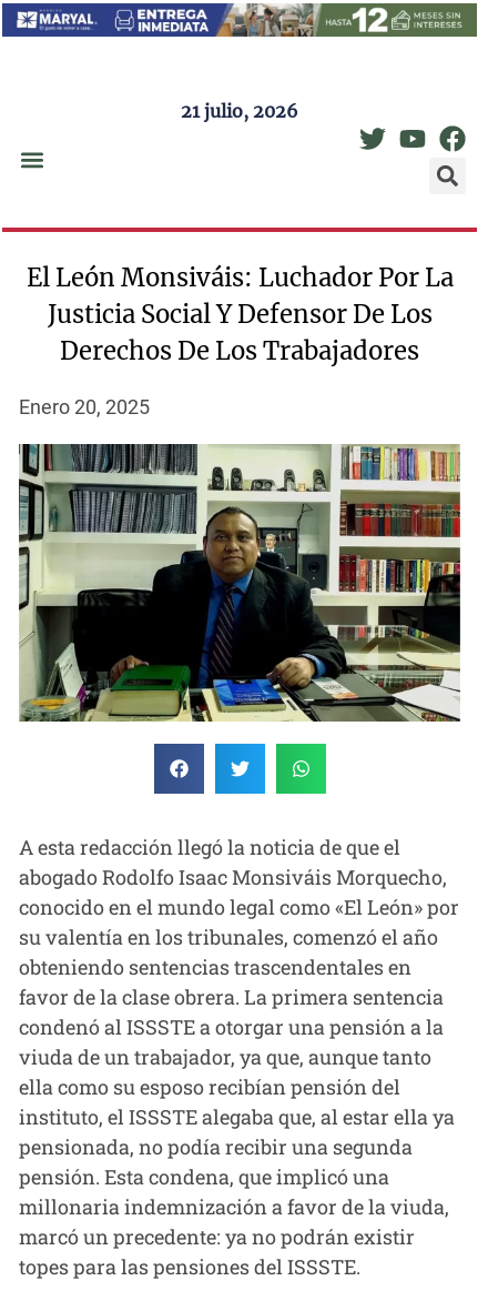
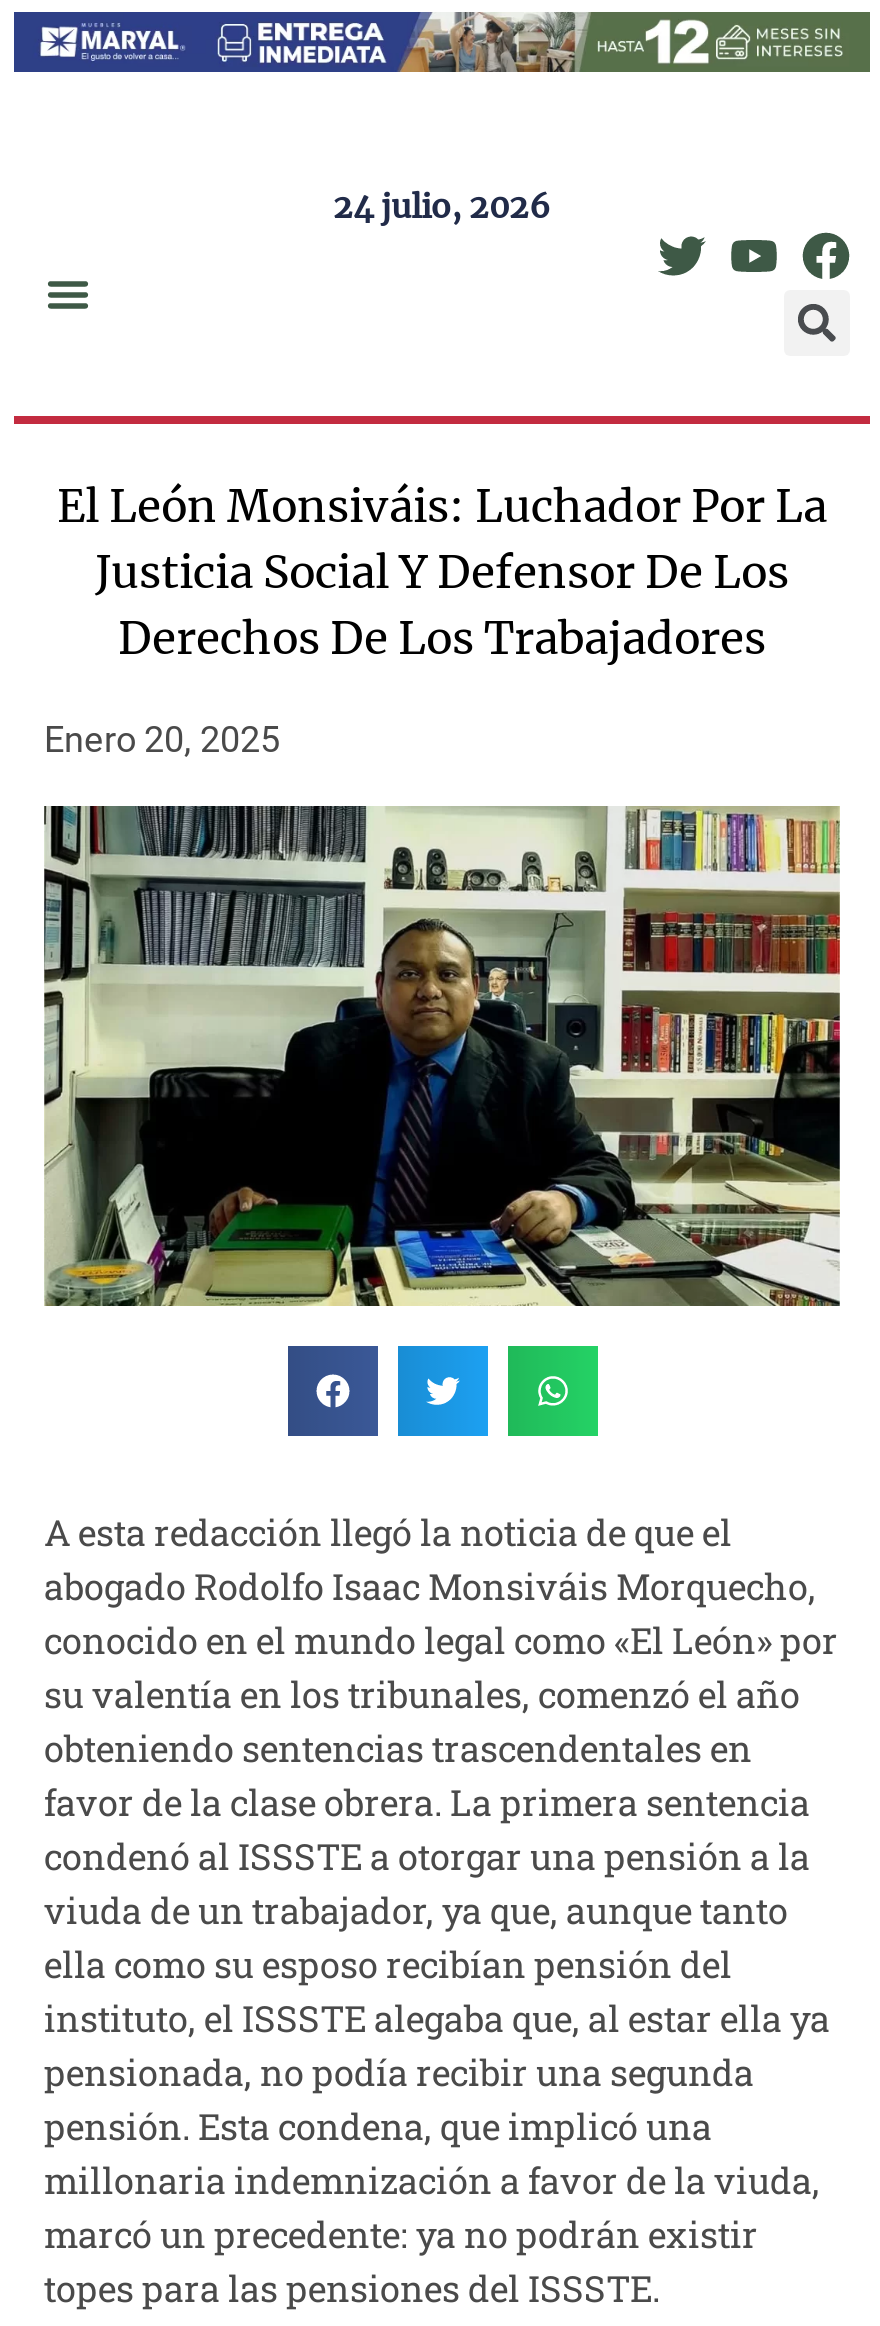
- 21 julio, 2026
+ 24 julio, 2026
